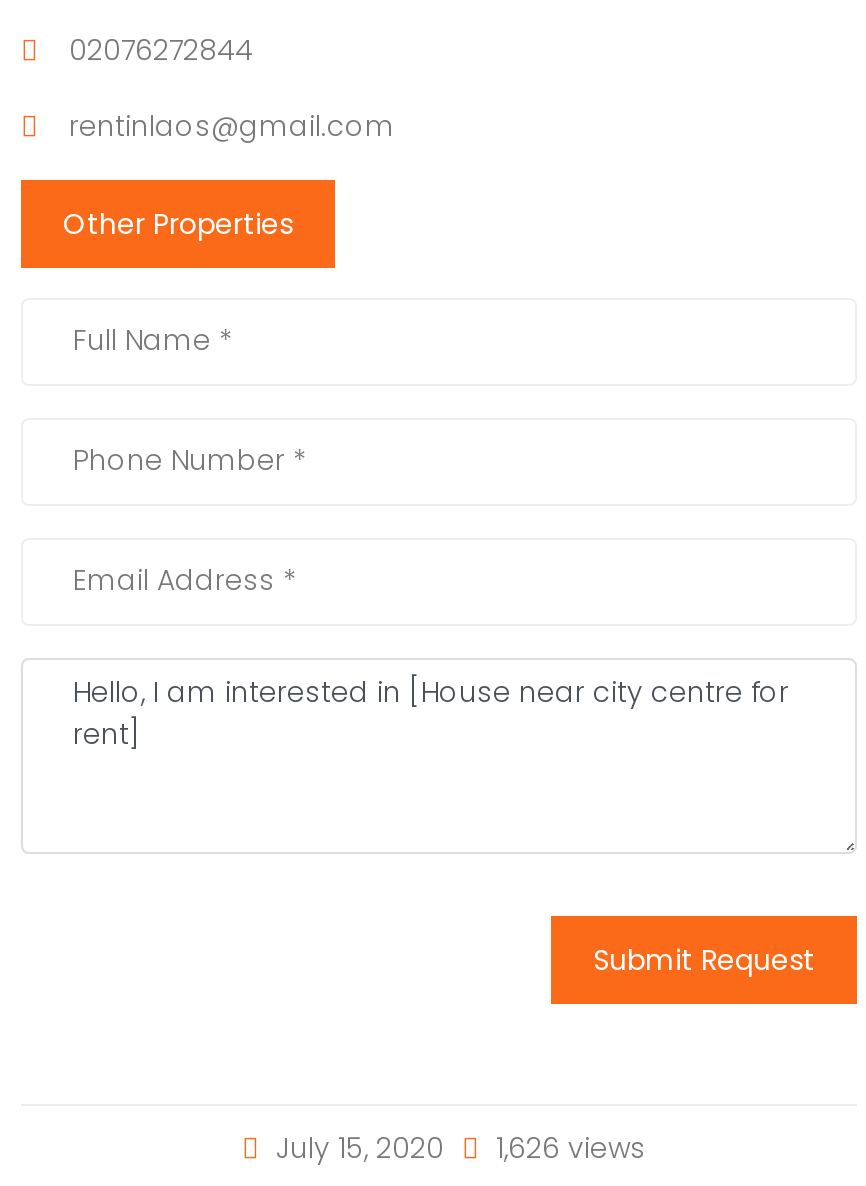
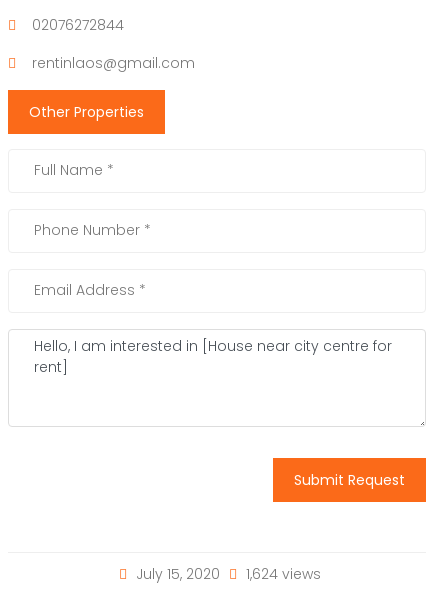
- July 15, 2020 1,626 views
+ July 15, 2020 1,624 views
